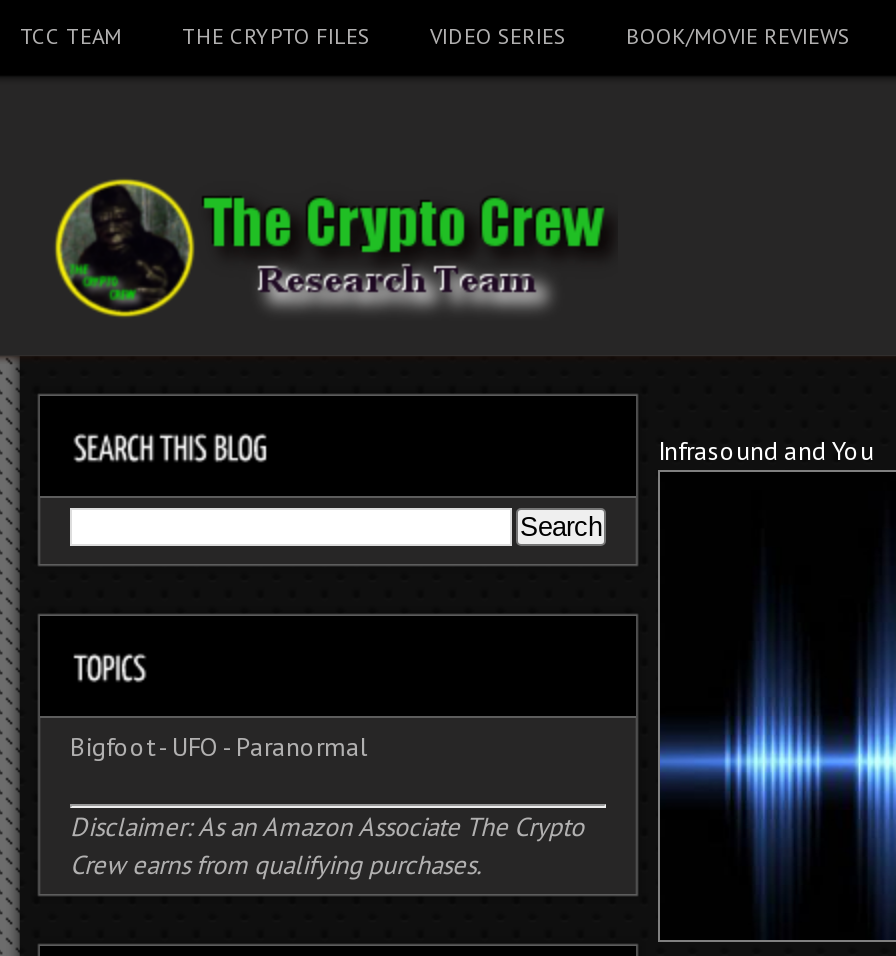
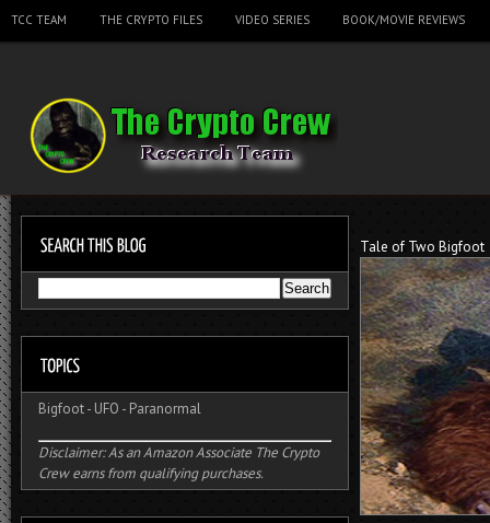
- Infrasound and You
+ Tale of Two Bigfoot

- [image]
+ [image]
